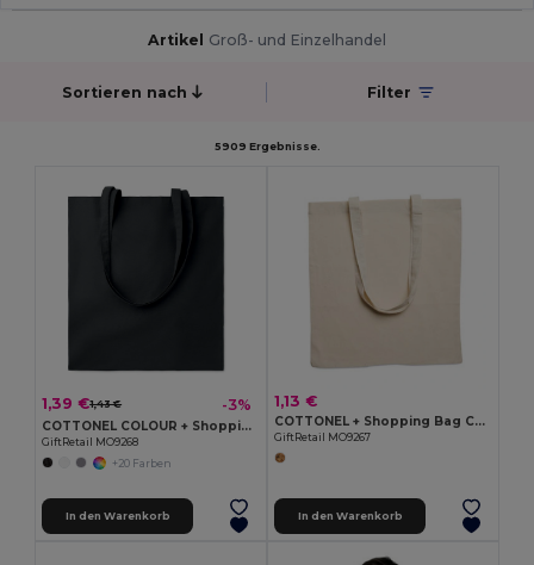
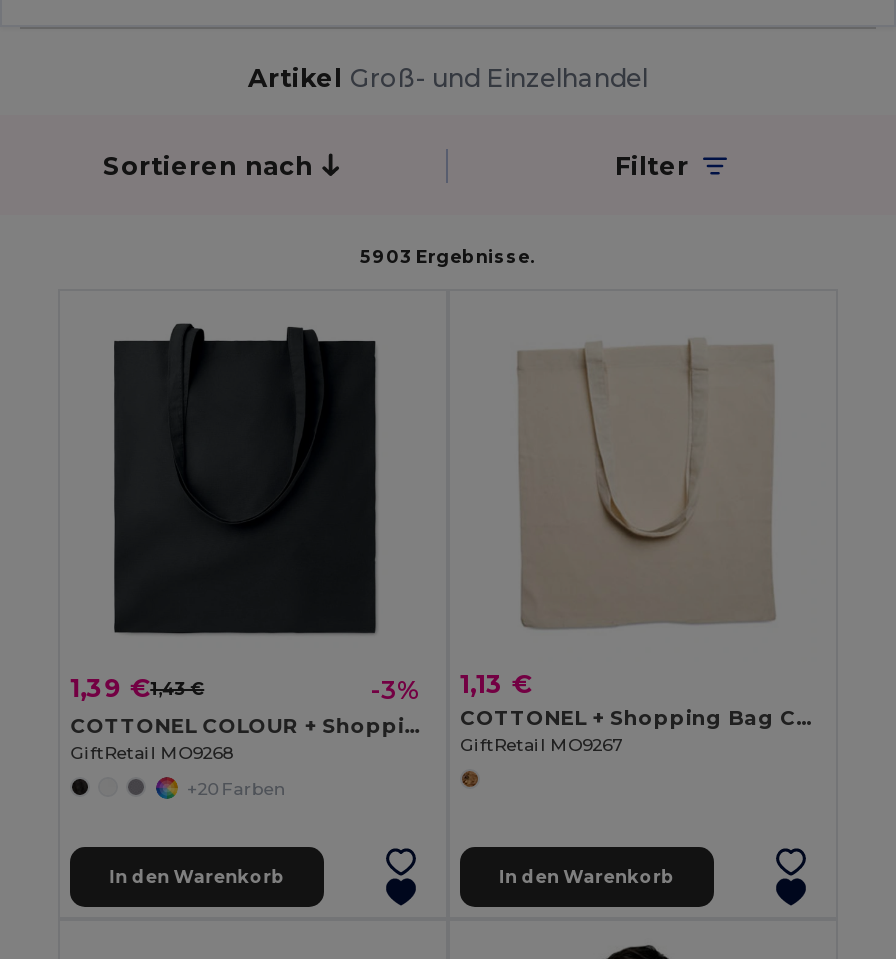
- 5909 Ergebnisse.
+ 5903 Ergebnisse.
